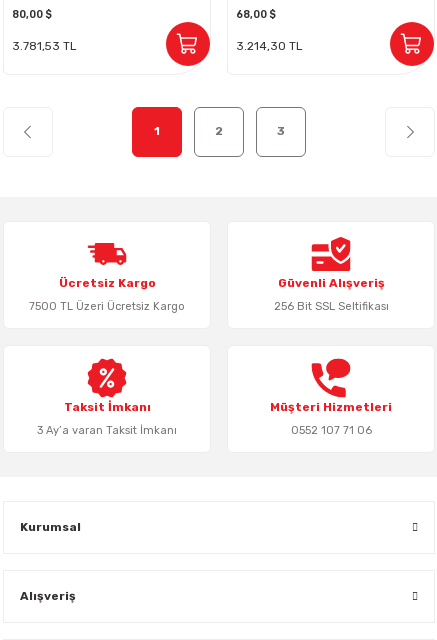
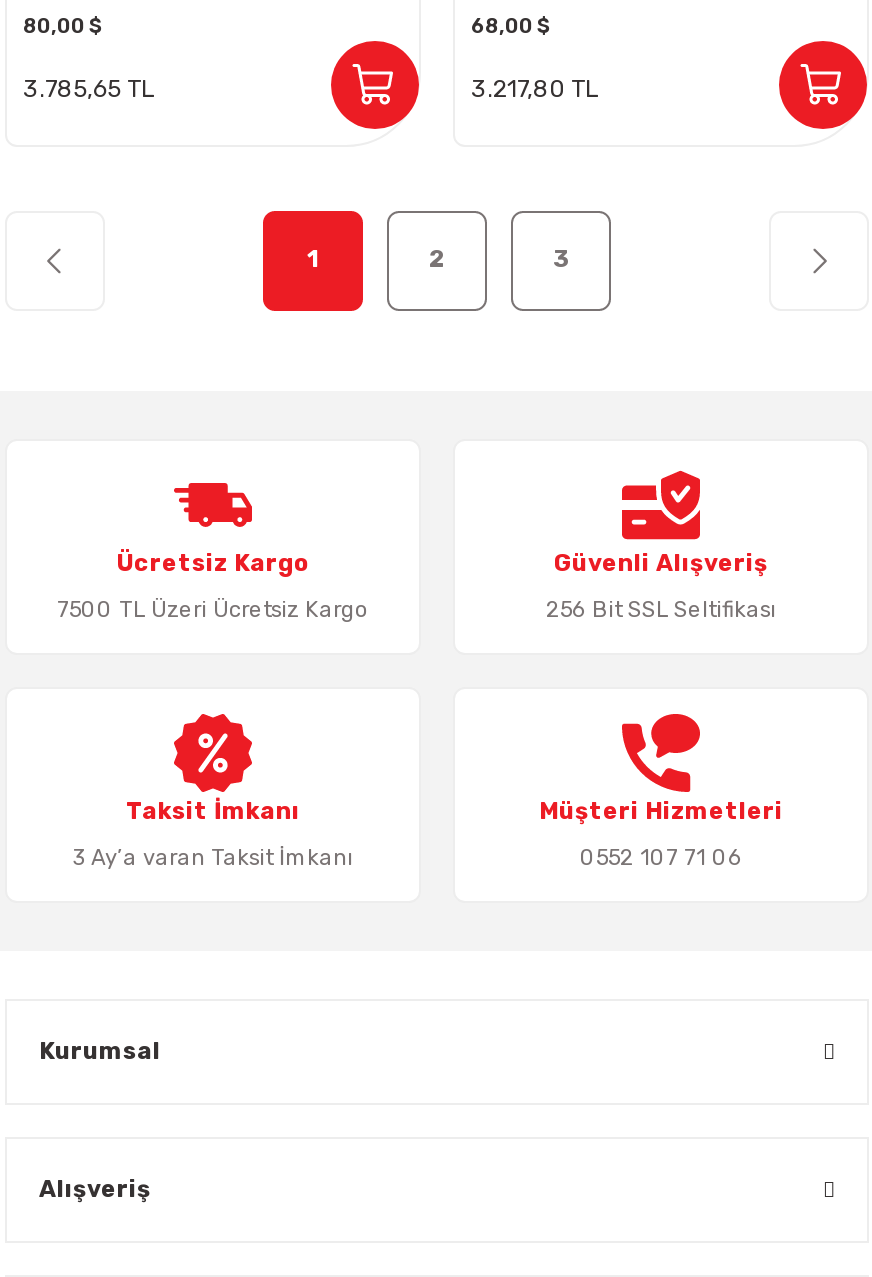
- 3.781,53 TL
+ 3.785,65 TL

- 3.214,30 TL
+ 3.217,80 TL
